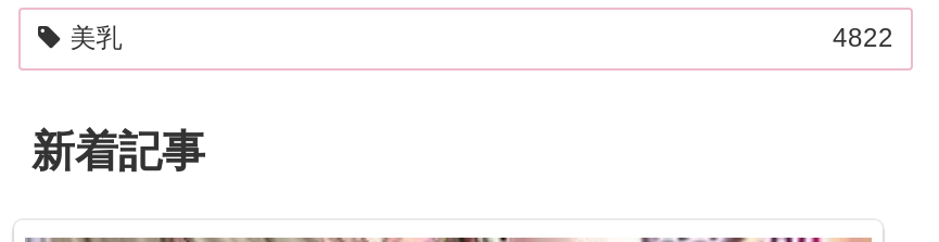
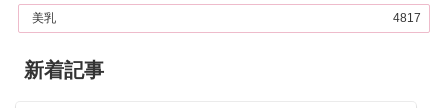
- 4822
+ 4817
